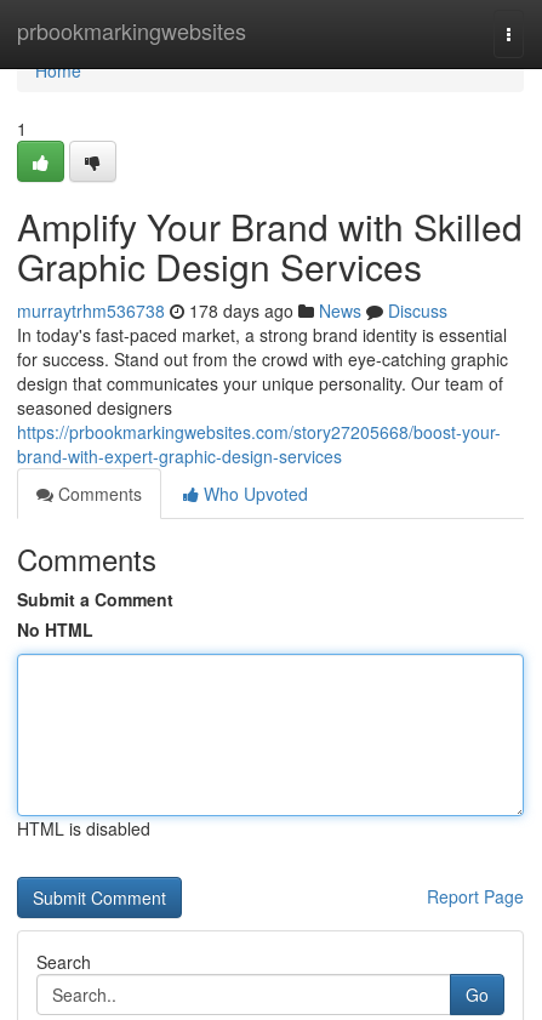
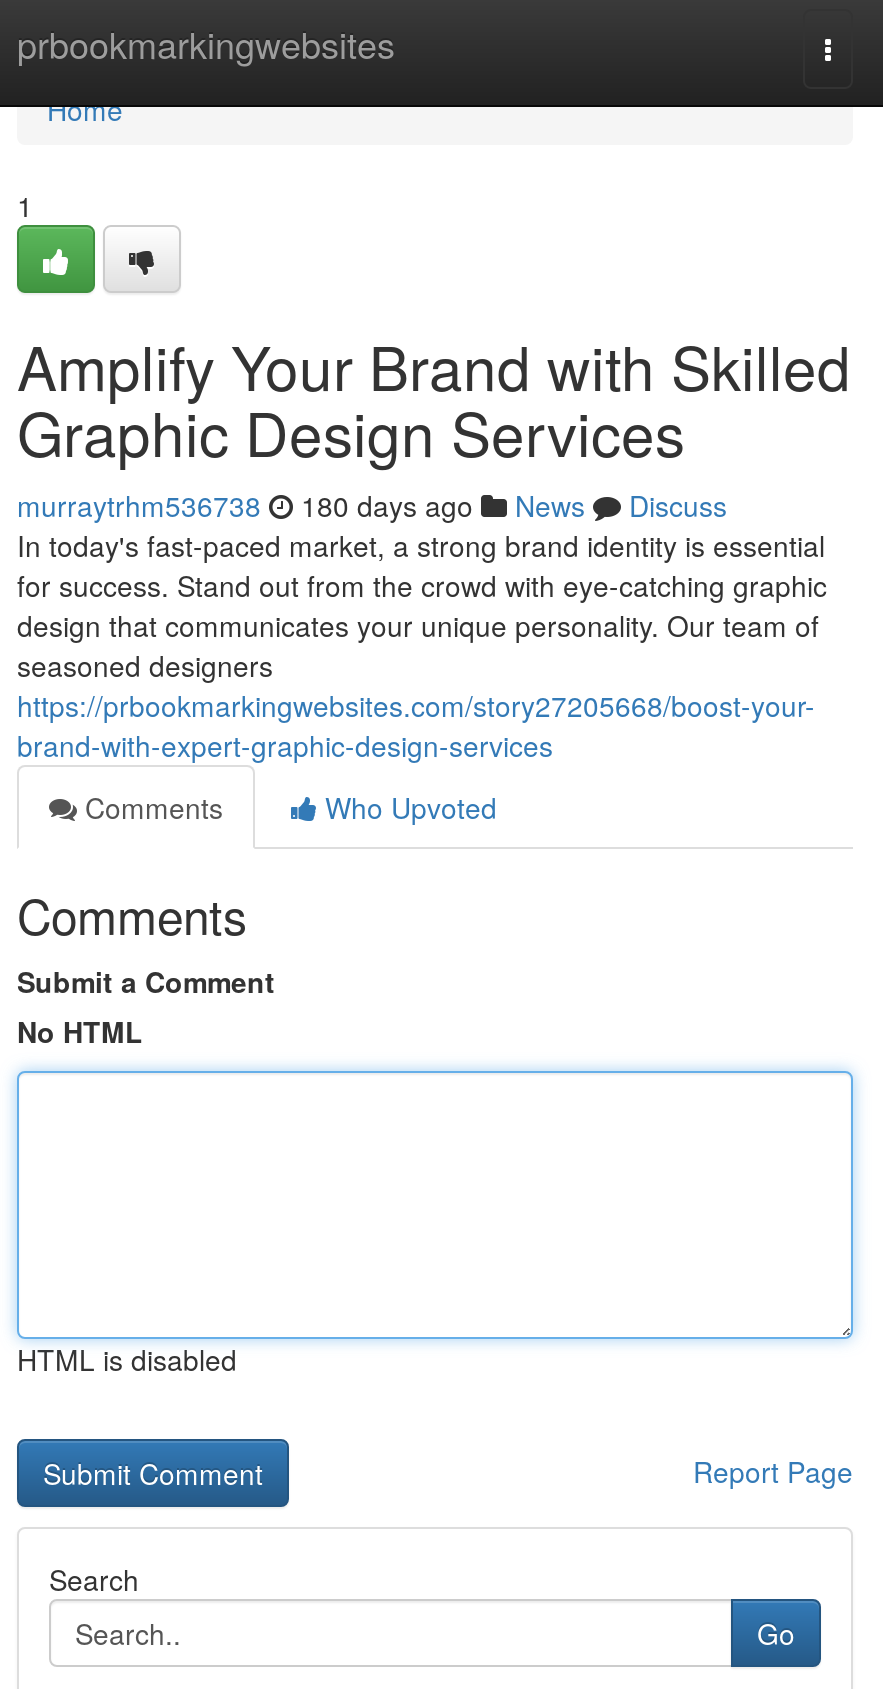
- murraytrhm536738 178 days ago News Discuss
+ murraytrhm536738 180 days ago News Discuss
